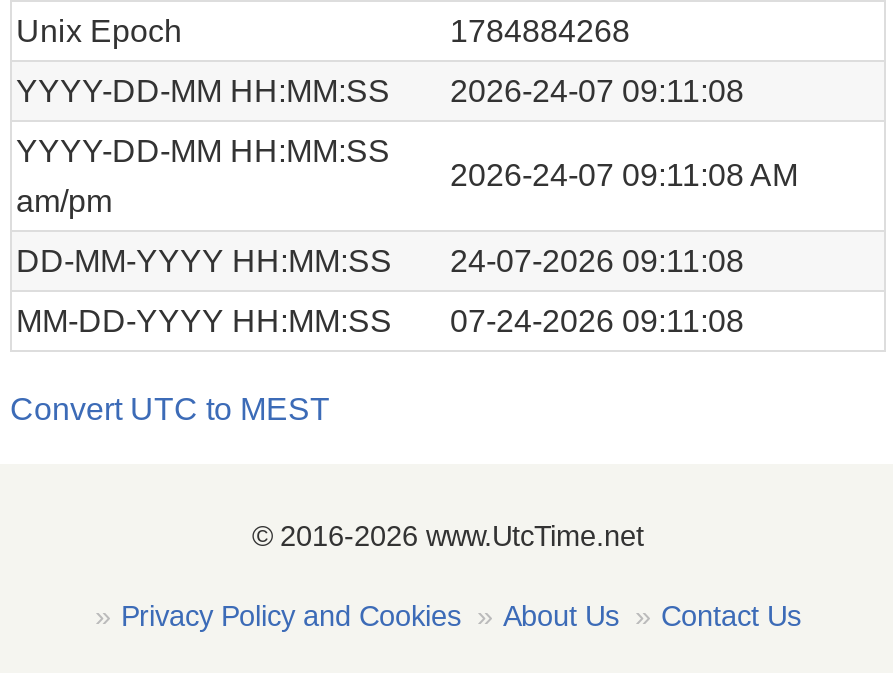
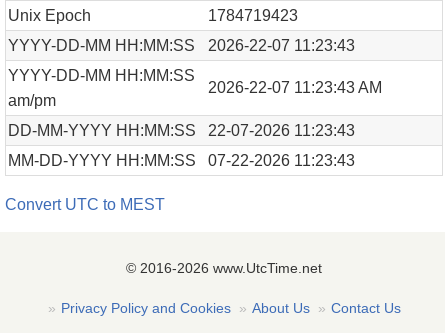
- 1784884268
+ 1784719423

- YYYY-DD-MM HH:MM:SS 2026-24-07 09:11:08
+ YYYY-DD-MM HH:MM:SS 2026-22-07 11:23:43

- 2026-24-07 09:11:08 AM
+ 2026-22-07 11:23:43 AM

- DD-MM-YYYY HH:MM:SS 24-07-2026 09:11:08
+ DD-MM-YYYY HH:MM:SS 22-07-2026 11:23:43

- MM-DD-YYYY HH:MM:SS 07-24-2026 09:11:08
+ MM-DD-YYYY HH:MM:SS 07-22-2026 11:23:43
